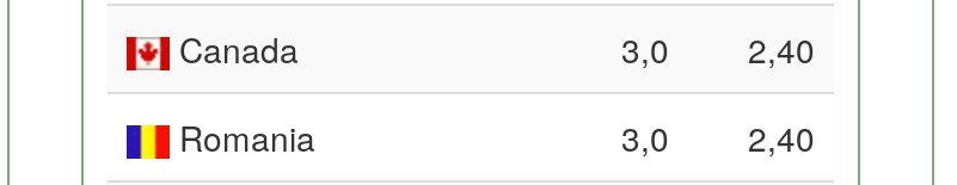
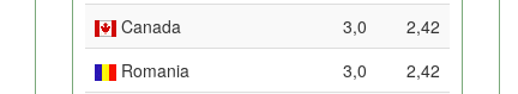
- 3,0 2,40
+ 3,0 2,42

- 3,0 2,40
+ 3,0 2,42
